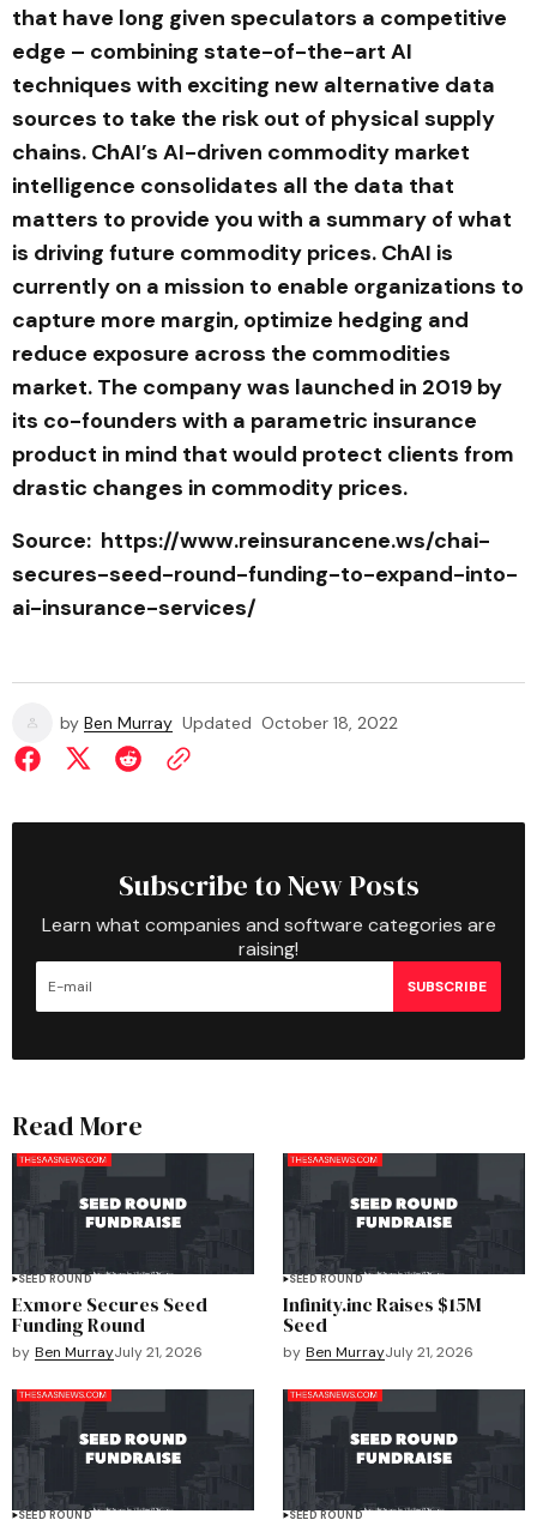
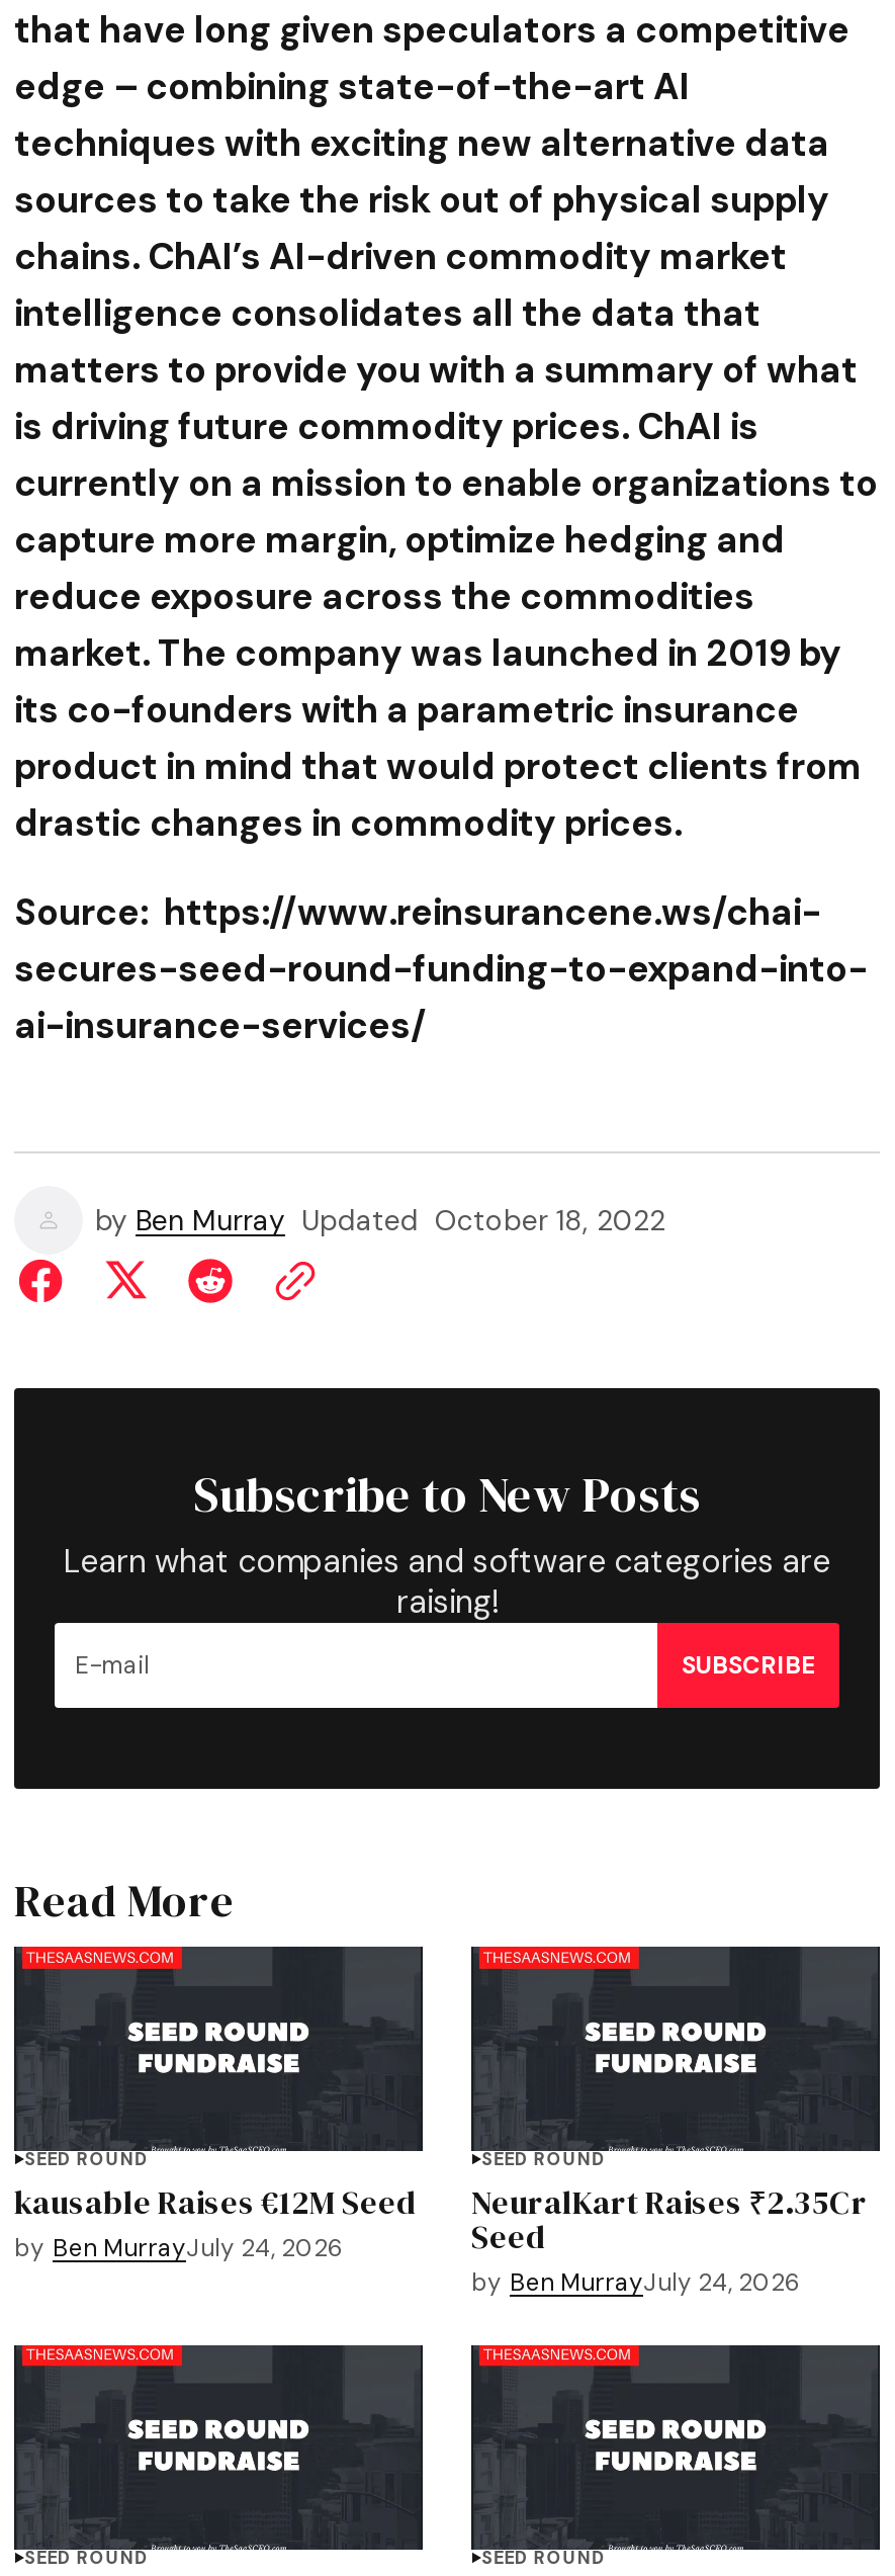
- Exmore Secures Seed
- Funding Round
- by Ben MurrayJuly 21, 2026
+ kausable Raises €12M Seed
+ by Ben MurrayJuly 24, 2026

- Infinity.inc Raises $15M
+ NeuralKart Raises ₹2.35Cr

- by Ben MurrayJuly 21, 2026
+ by Ben MurrayJuly 24, 2026
